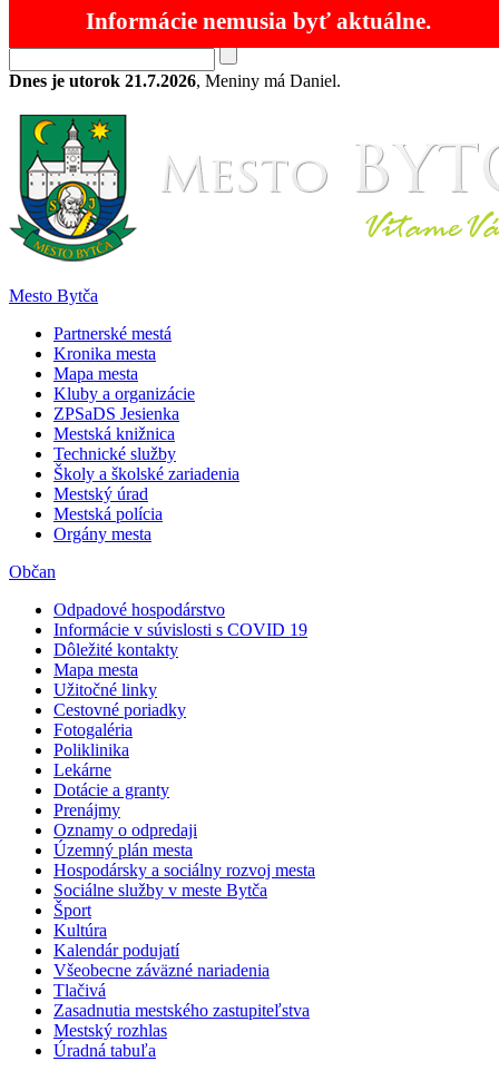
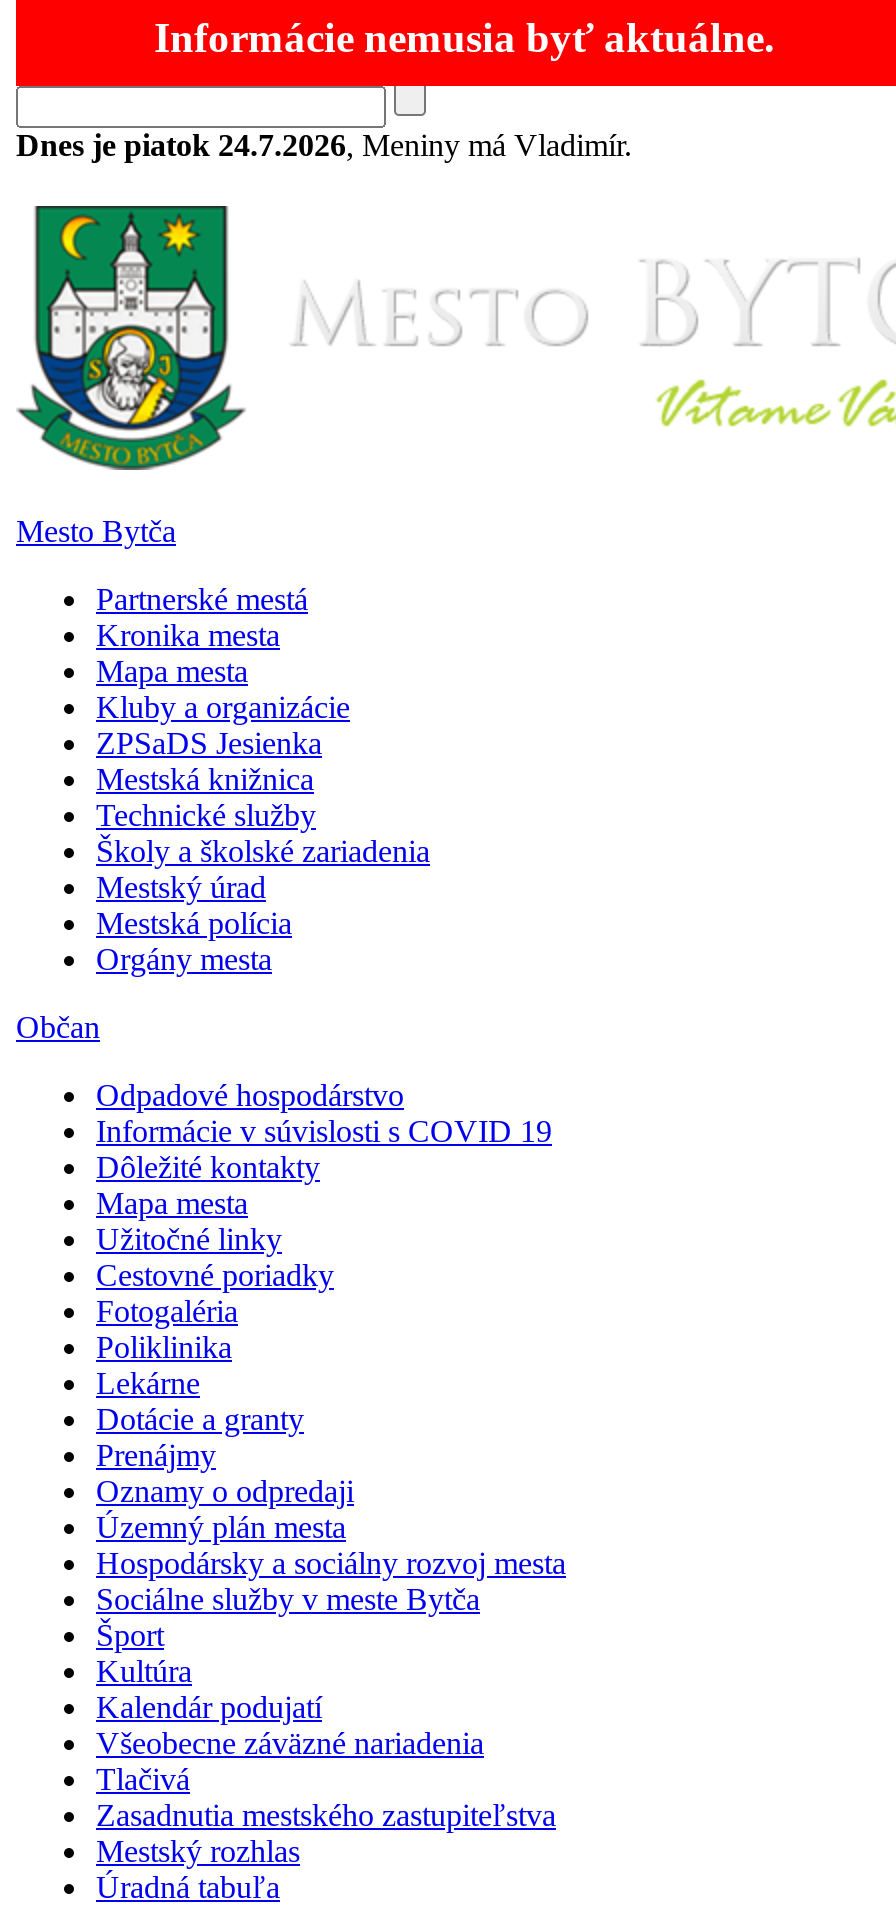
- Dnes je utorok 21.7.2026, Meniny má Daniel.
+ Dnes je piatok 24.7.2026, Meniny má Vladimír.
